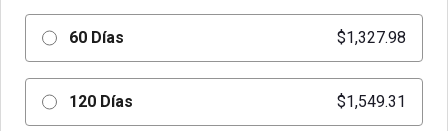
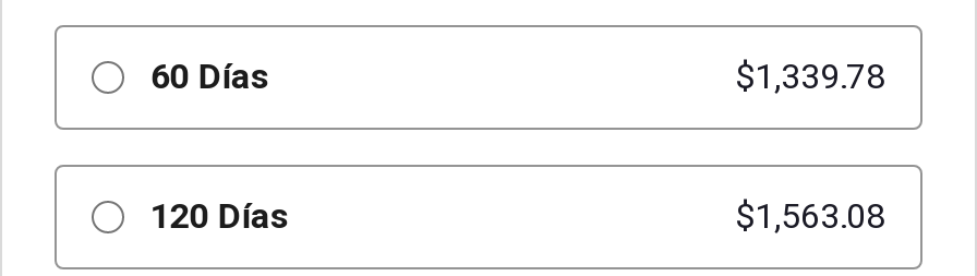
- $1,327.98
+ $1,339.78

- $1,549.31
+ $1,563.08
